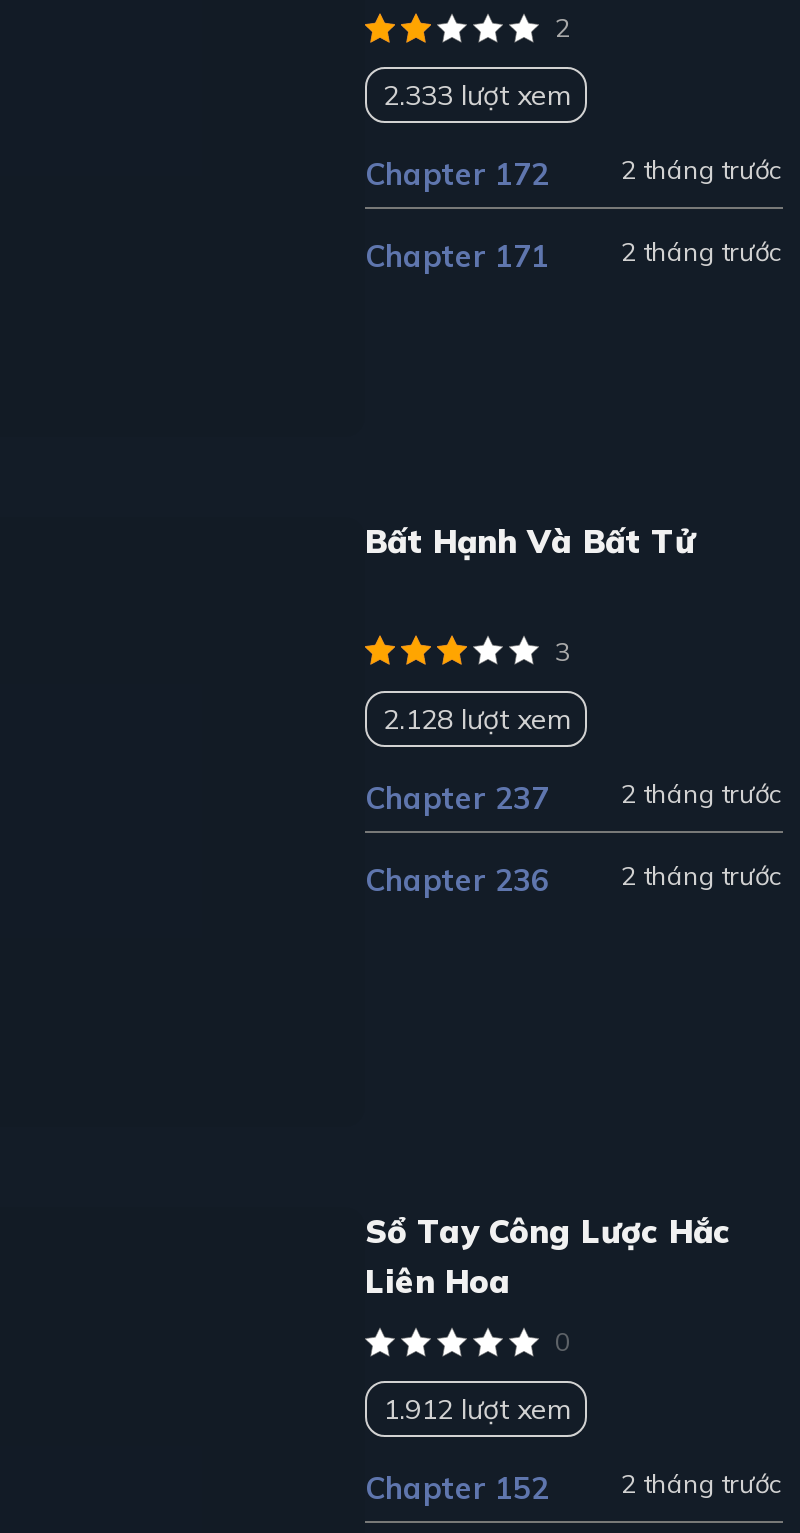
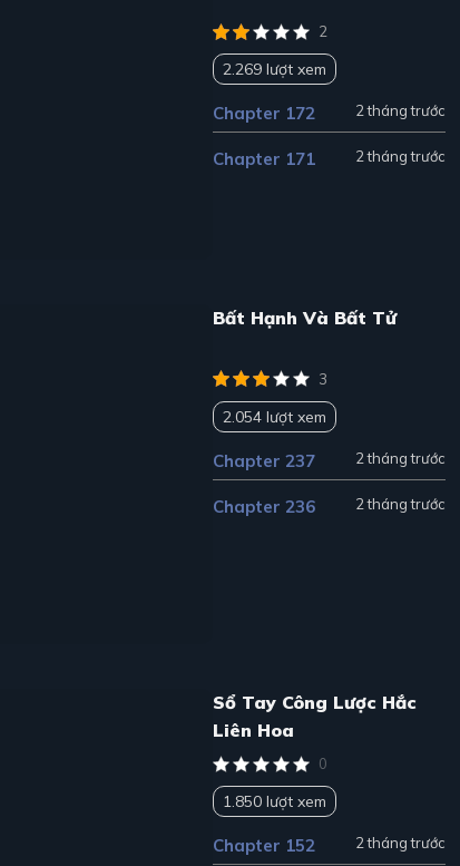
- 2.333 lượt xem
+ 2.269 lượt xem

- 2.128 lượt xem
+ 2.054 lượt xem

- 1.912 lượt xem
+ 1.850 lượt xem
